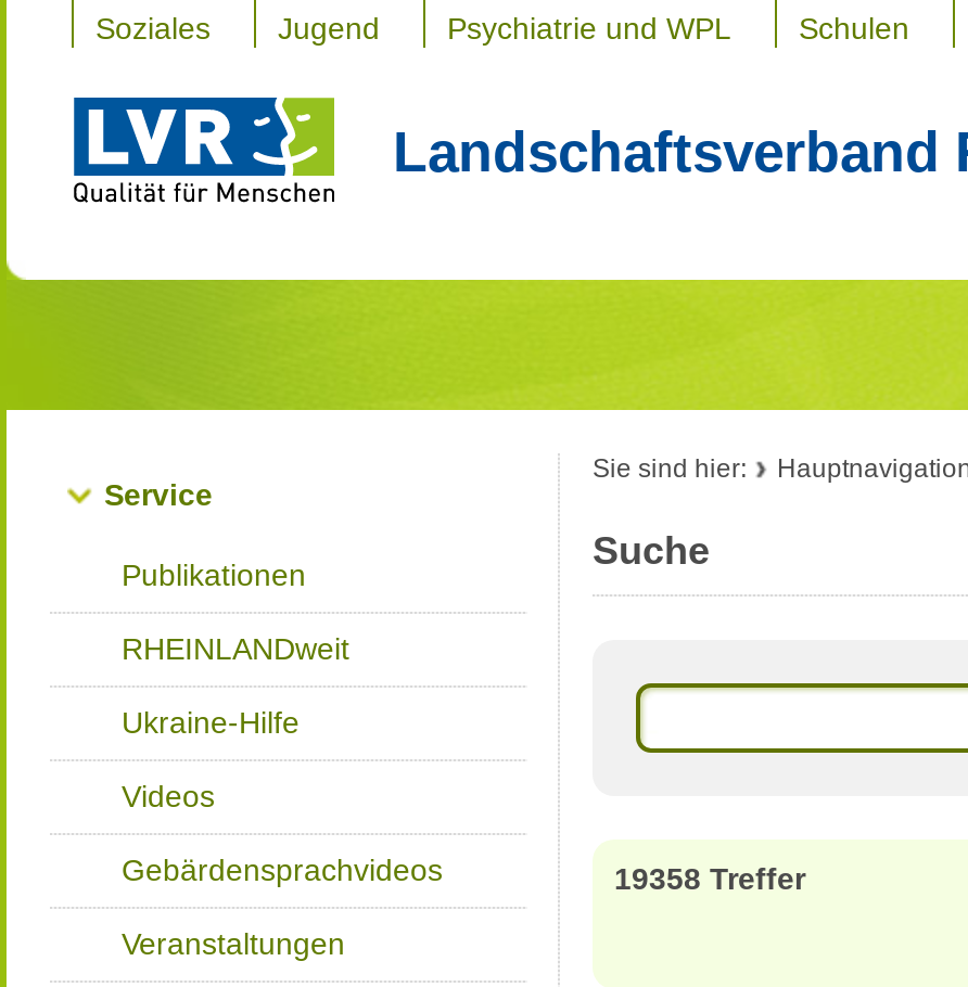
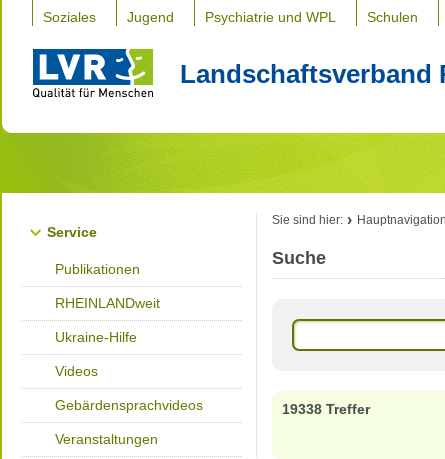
- 19358 Treffer
+ 19338 Treffer
